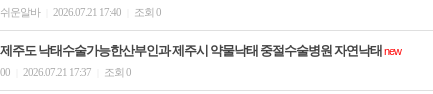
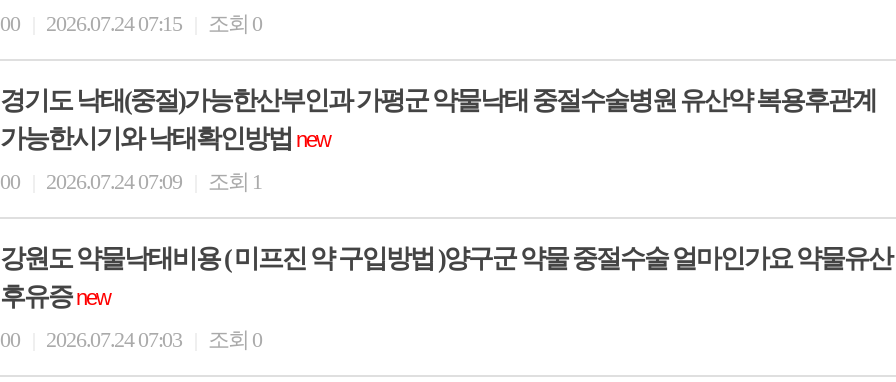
- 쉬운알바
- 2026.07.21 17:40
+ 00
+ 2026.07.24 07:15

- 제주도 낙태수술가능한산부인과 제주시 약물낙태 중절수술병원 자연낙태 new
+ 경기도 낙태(중절)가능한산부인과 가평군 약물낙태 중절수술병원 유산약 복용후관계
+ 가능한시기와 낙태확인방법 new

- 2026.07.21 17:37
+ 2026.07.24 07:09
+ 조회 1
+ 강원도 약물낙태비용 ( 미프진 약 구입방법 )양구군 약물 중절수술 얼마인가요 약물유산
+ 후유증 new
+ 00
+ 2026.07.24 07:03
